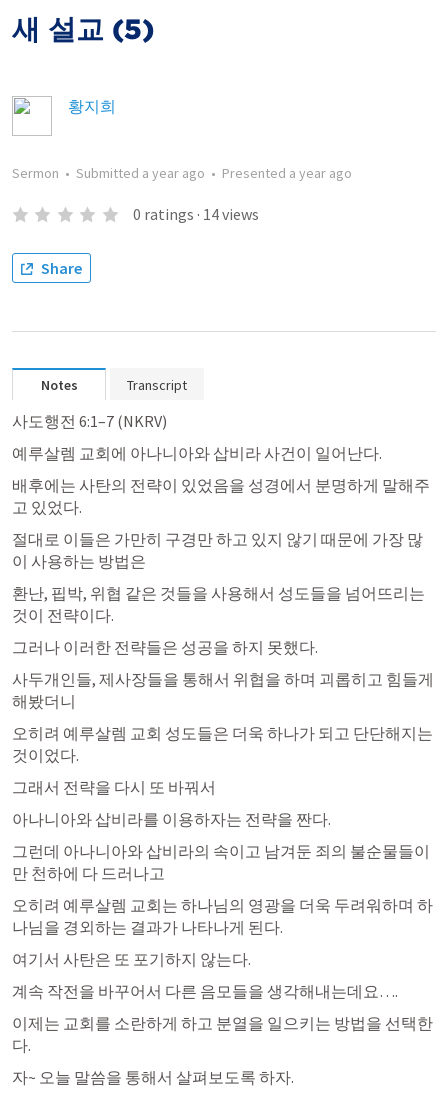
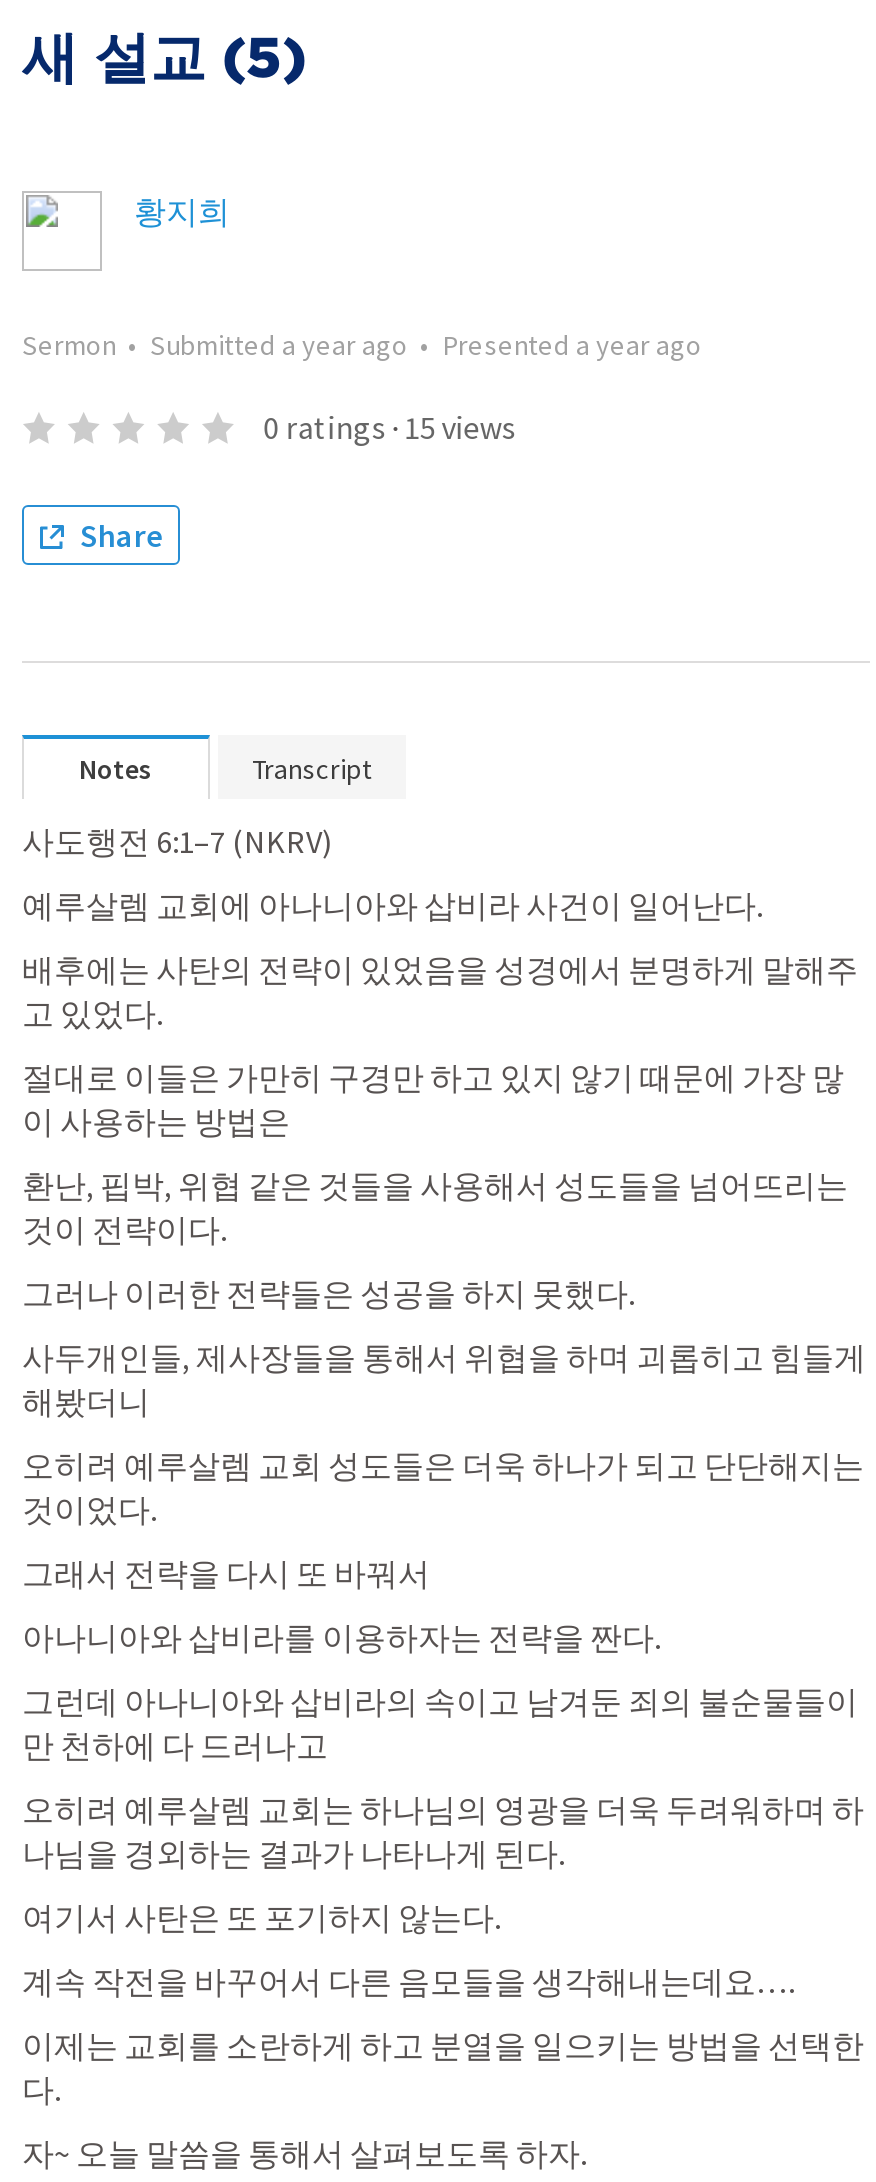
- 0 ratings · 14 views
+ 0 ratings · 15 views
